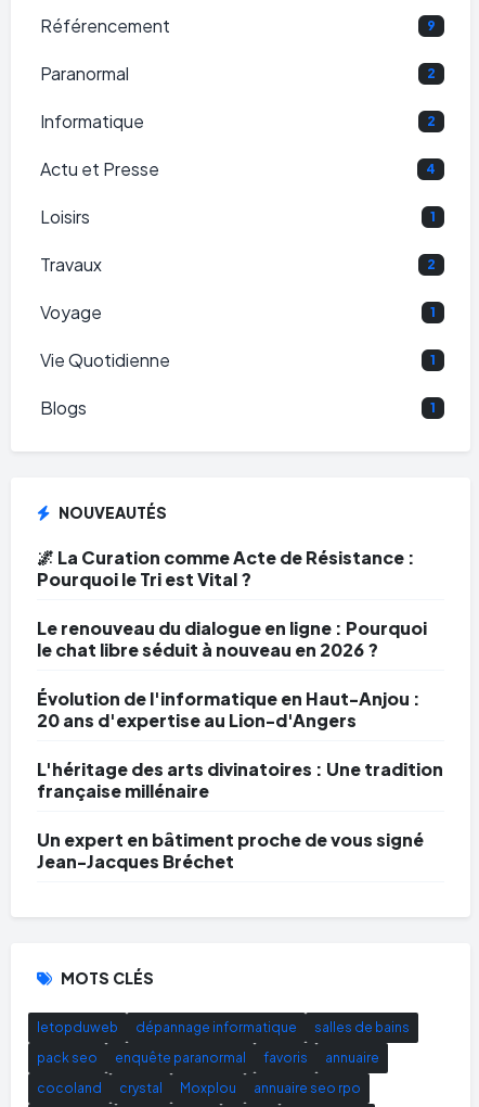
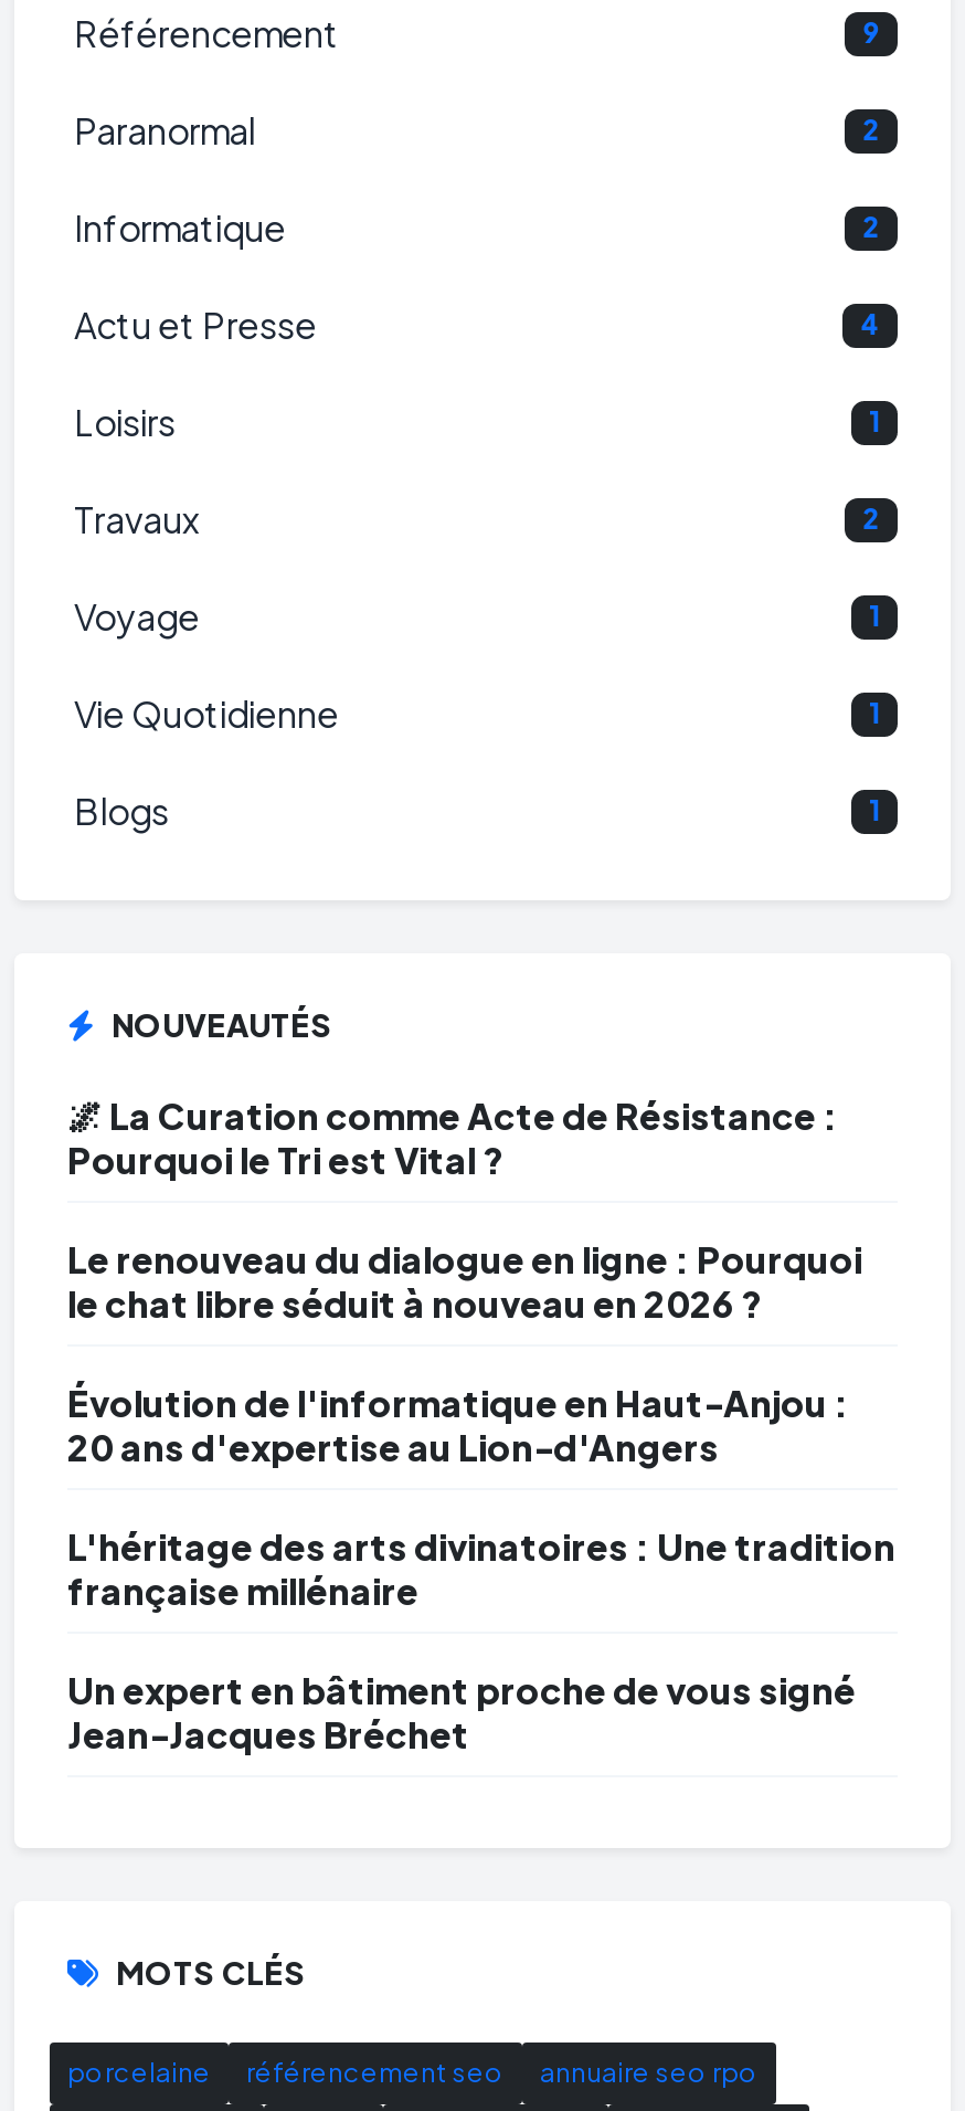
- letopduweb
- dépannage informatique
- salles de bains
- pack seo
- enquête paranormal
- favoris
- annuaire
- cocoland
- crystal
- Moxplou
+ porcelaine
+ référencement seo
